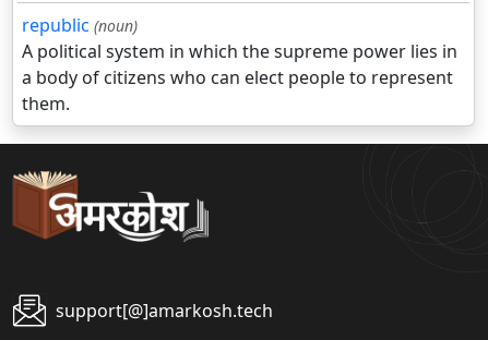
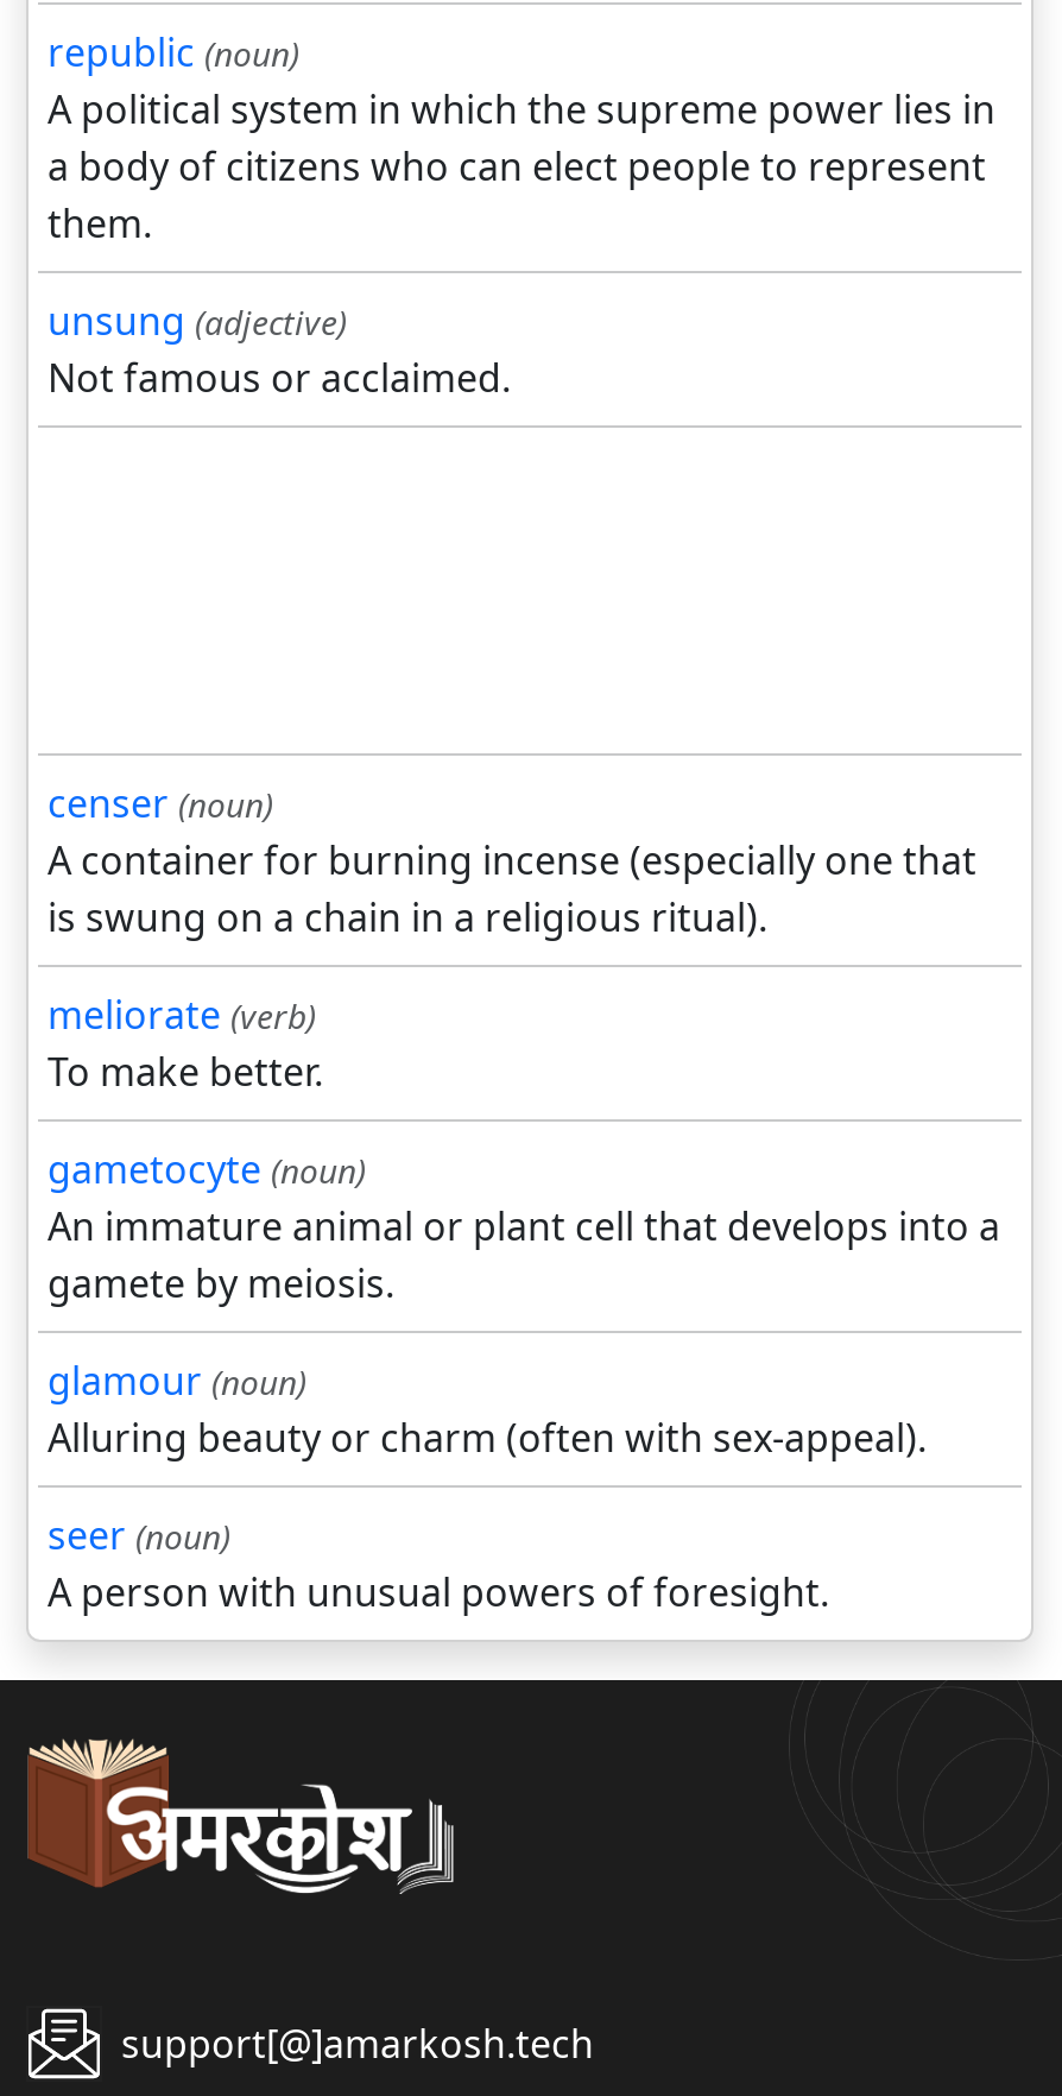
+ unsung (adjective)
+ Not famous or acclaimed.

+ censer (noun)
+ A container for burning incense (especially one that
+ is swung on a chain in a religious ritual).
+ meliorate (verb)
+ To make better.
+ gametocyte (noun)
+ An immature animal or plant cell that develops into a
+ gamete by meiosis.
+ glamour (noun)
+ Alluring beauty or charm (often with sex-appeal).
+ seer (noun)
+ A person with unusual powers of foresight.
